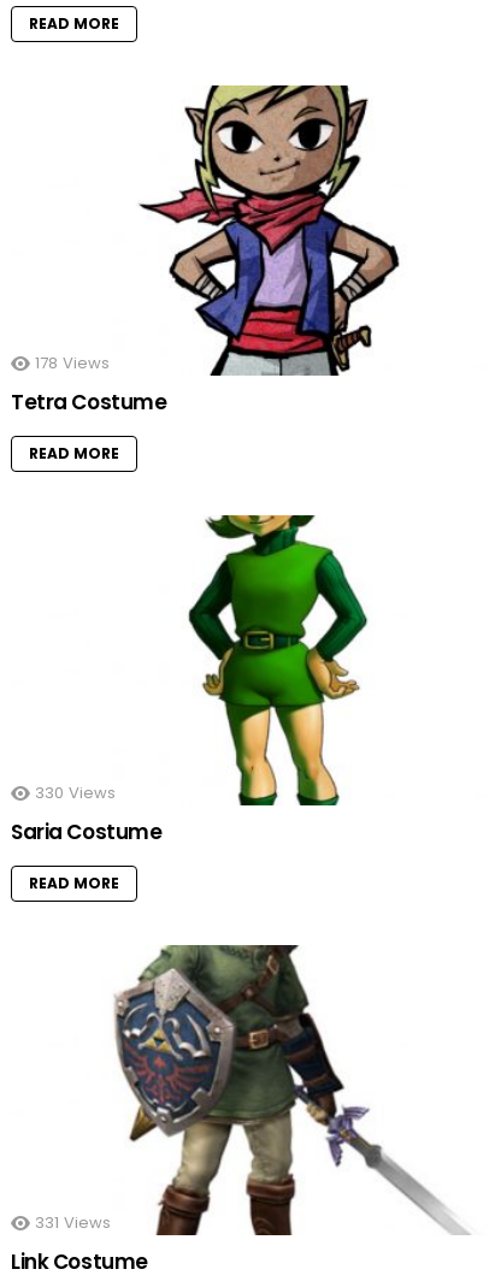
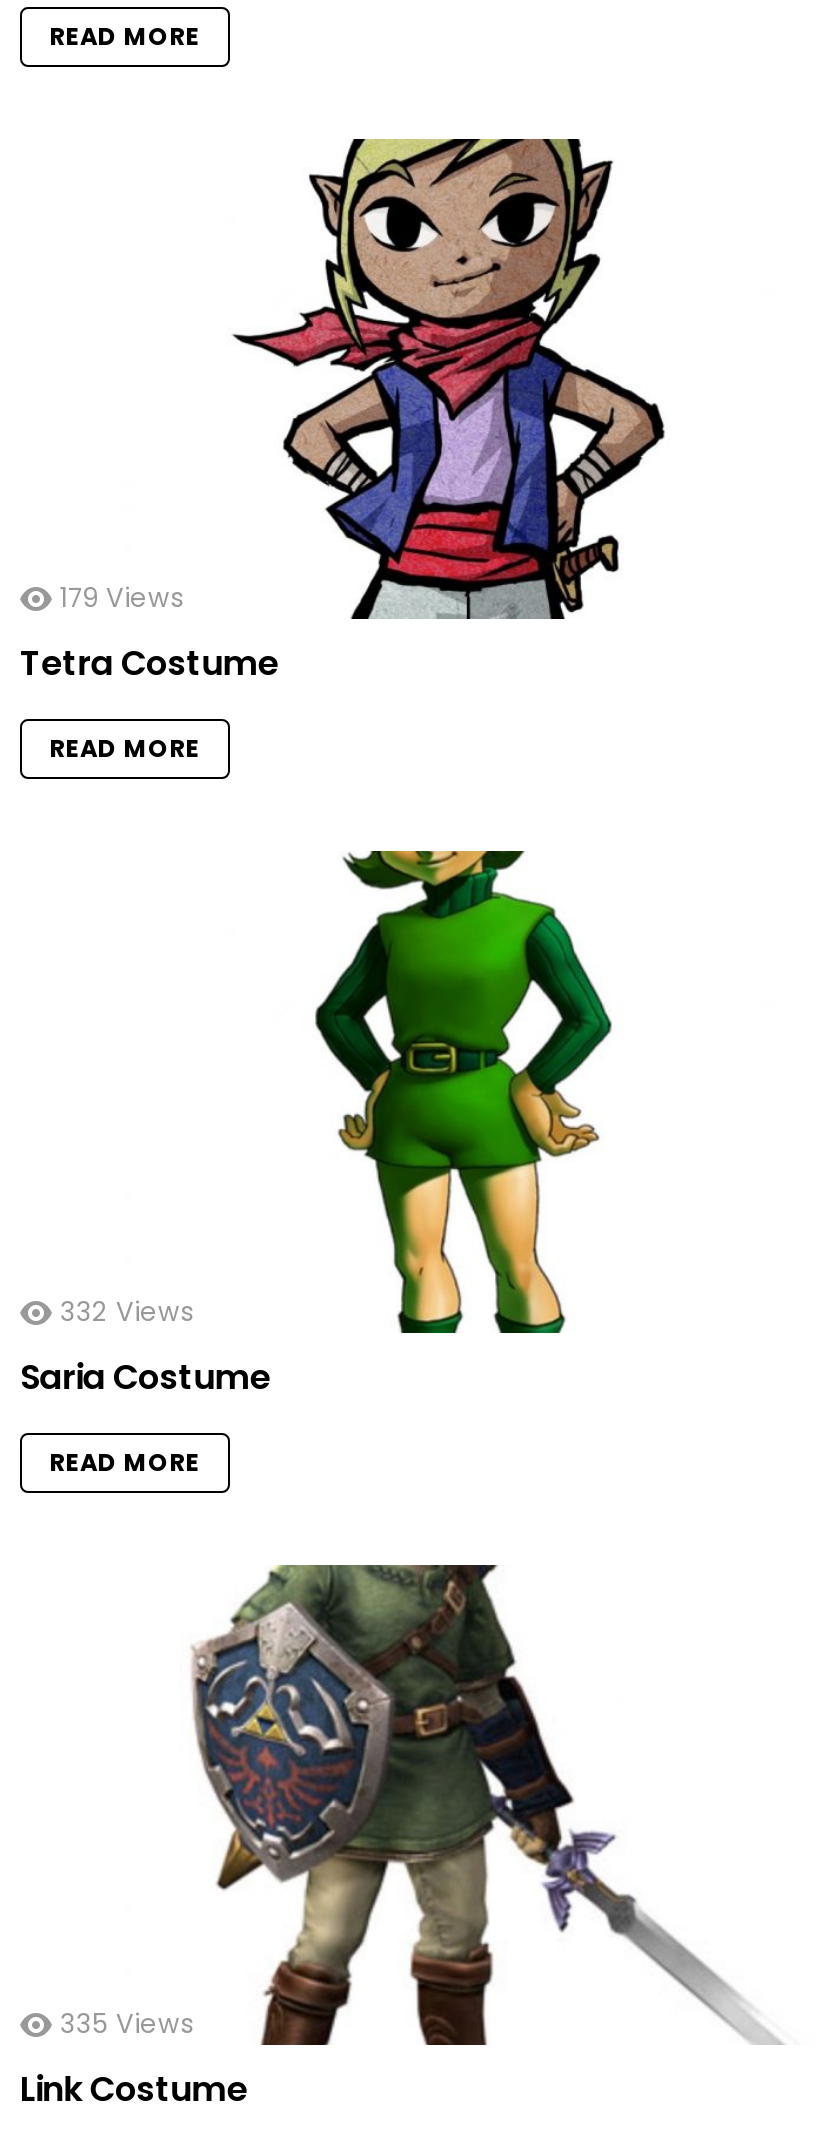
- 178 Views
+ 179 Views

- 330 Views
+ 332 Views

- 331 Views
+ 335 Views
